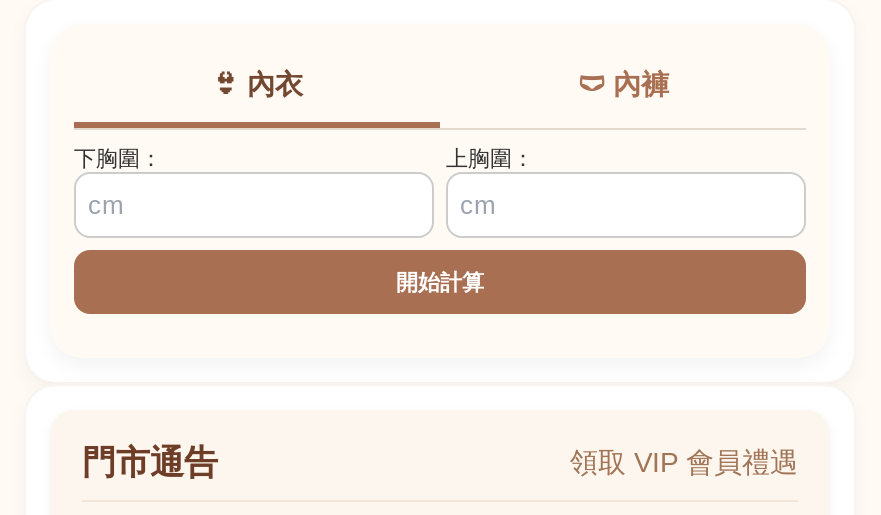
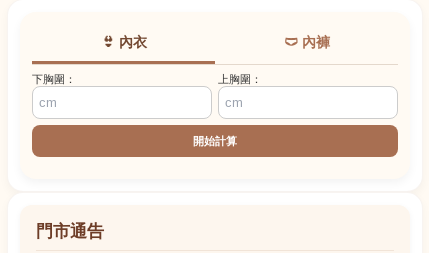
- 領取 VIP 會員禮遇
